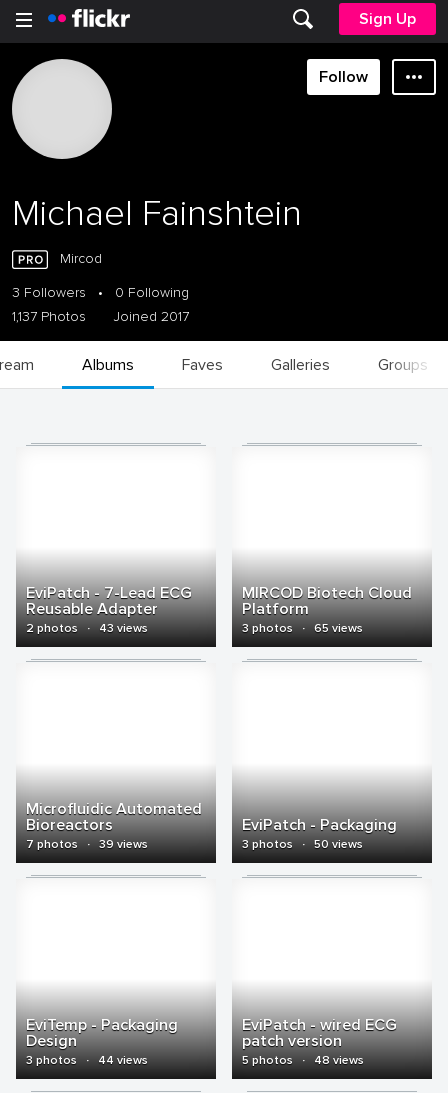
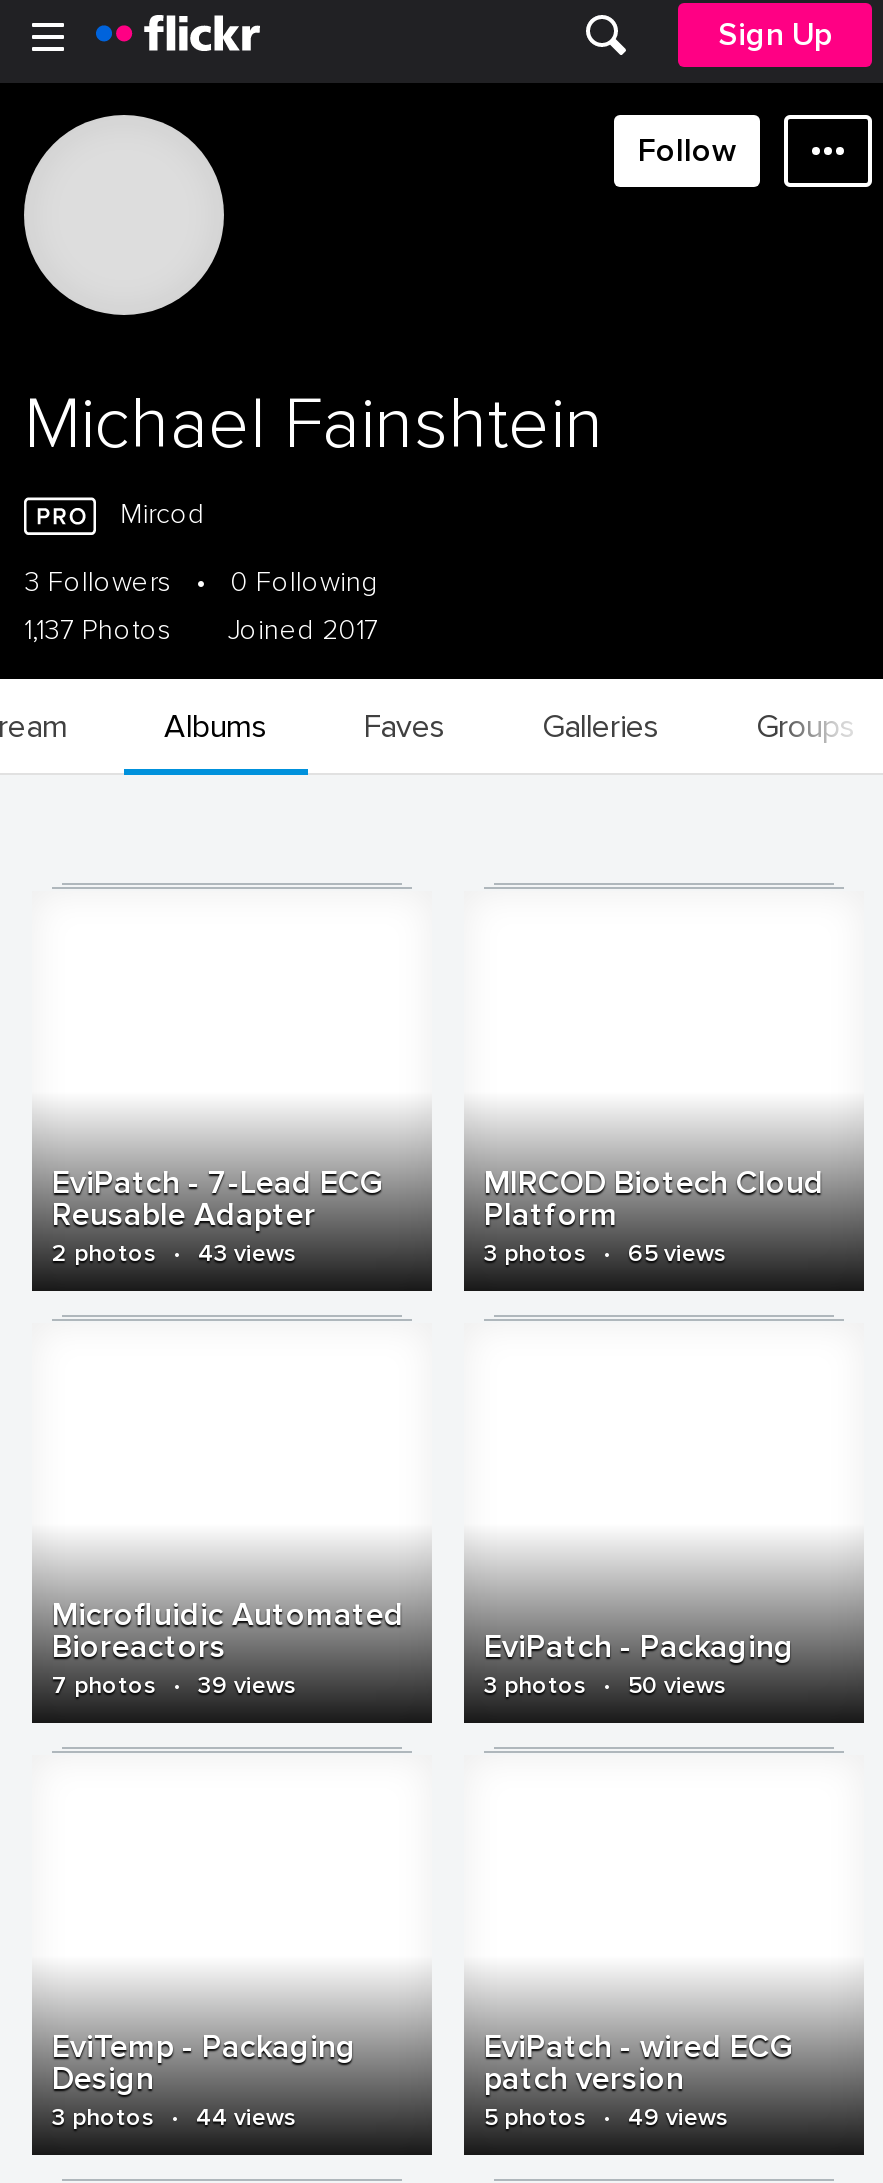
- 5 photos · 48 views
+ 5 photos · 49 views
